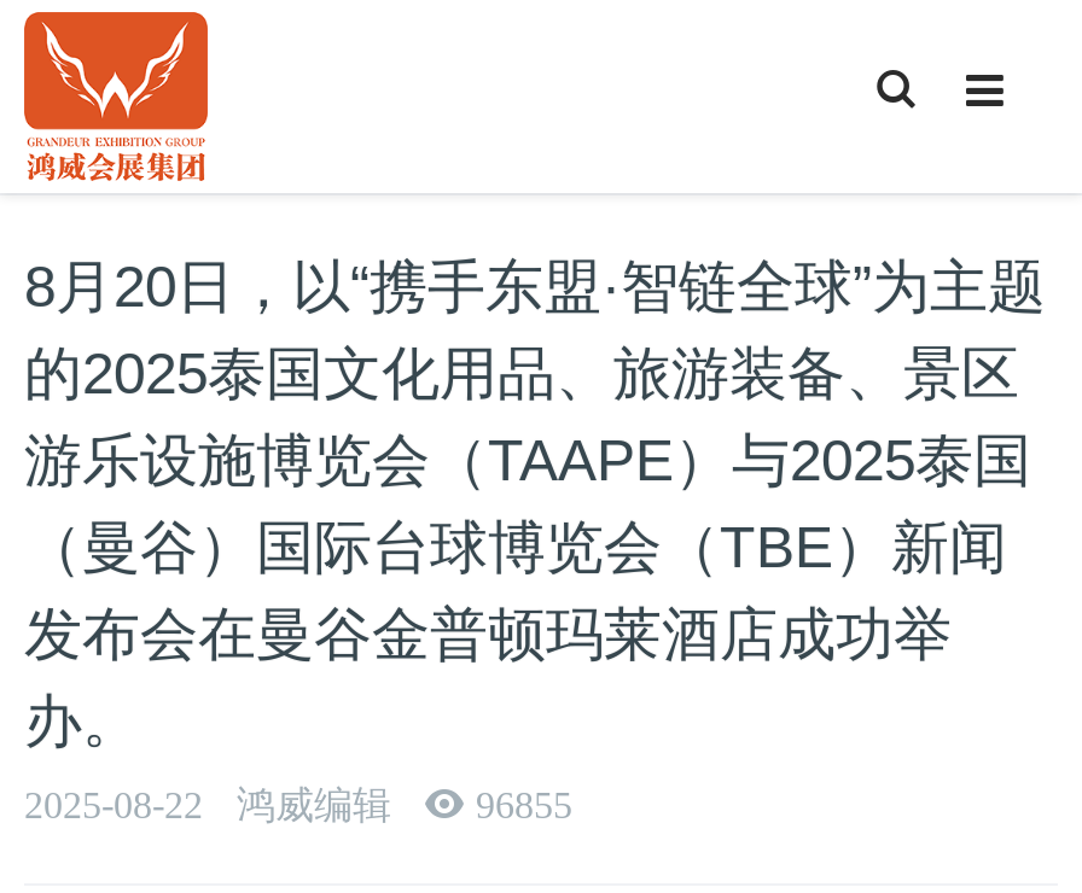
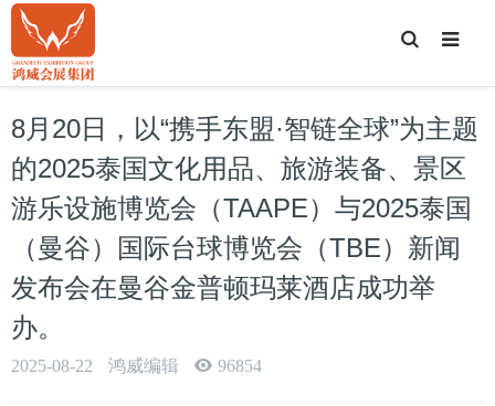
- 2025-08-22 鸿威编辑 96855
+ 2025-08-22 鸿威编辑 96854
